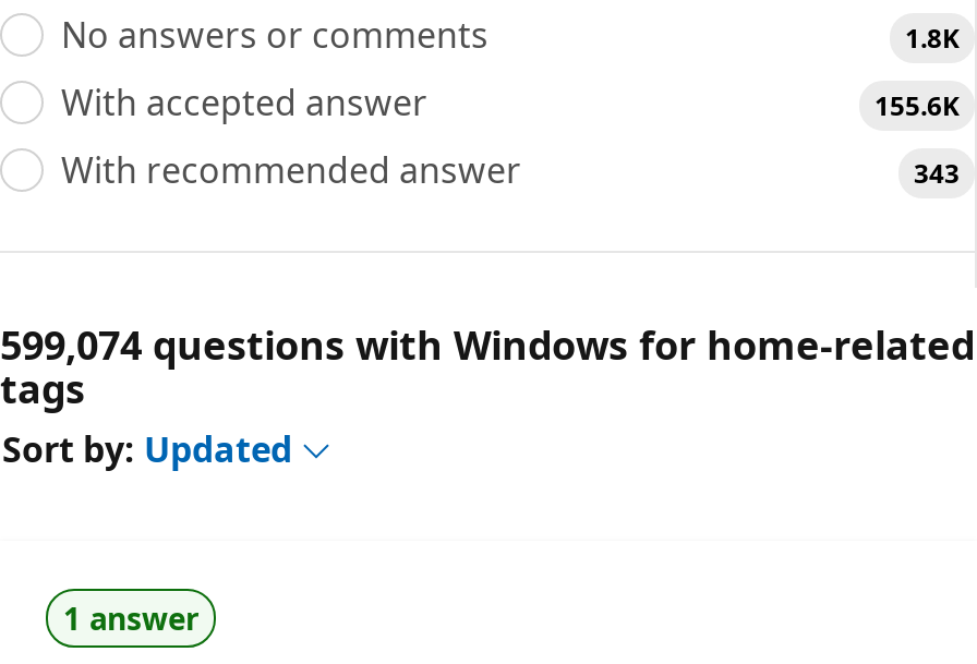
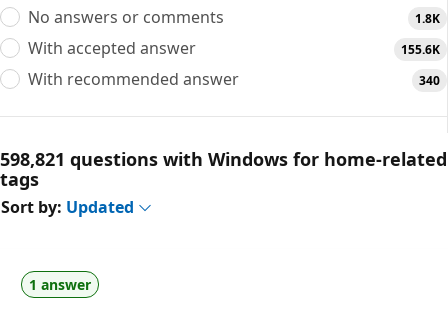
- 343
+ 340

- 599,074 questions with Windows for home-related
+ 598,821 questions with Windows for home-related
